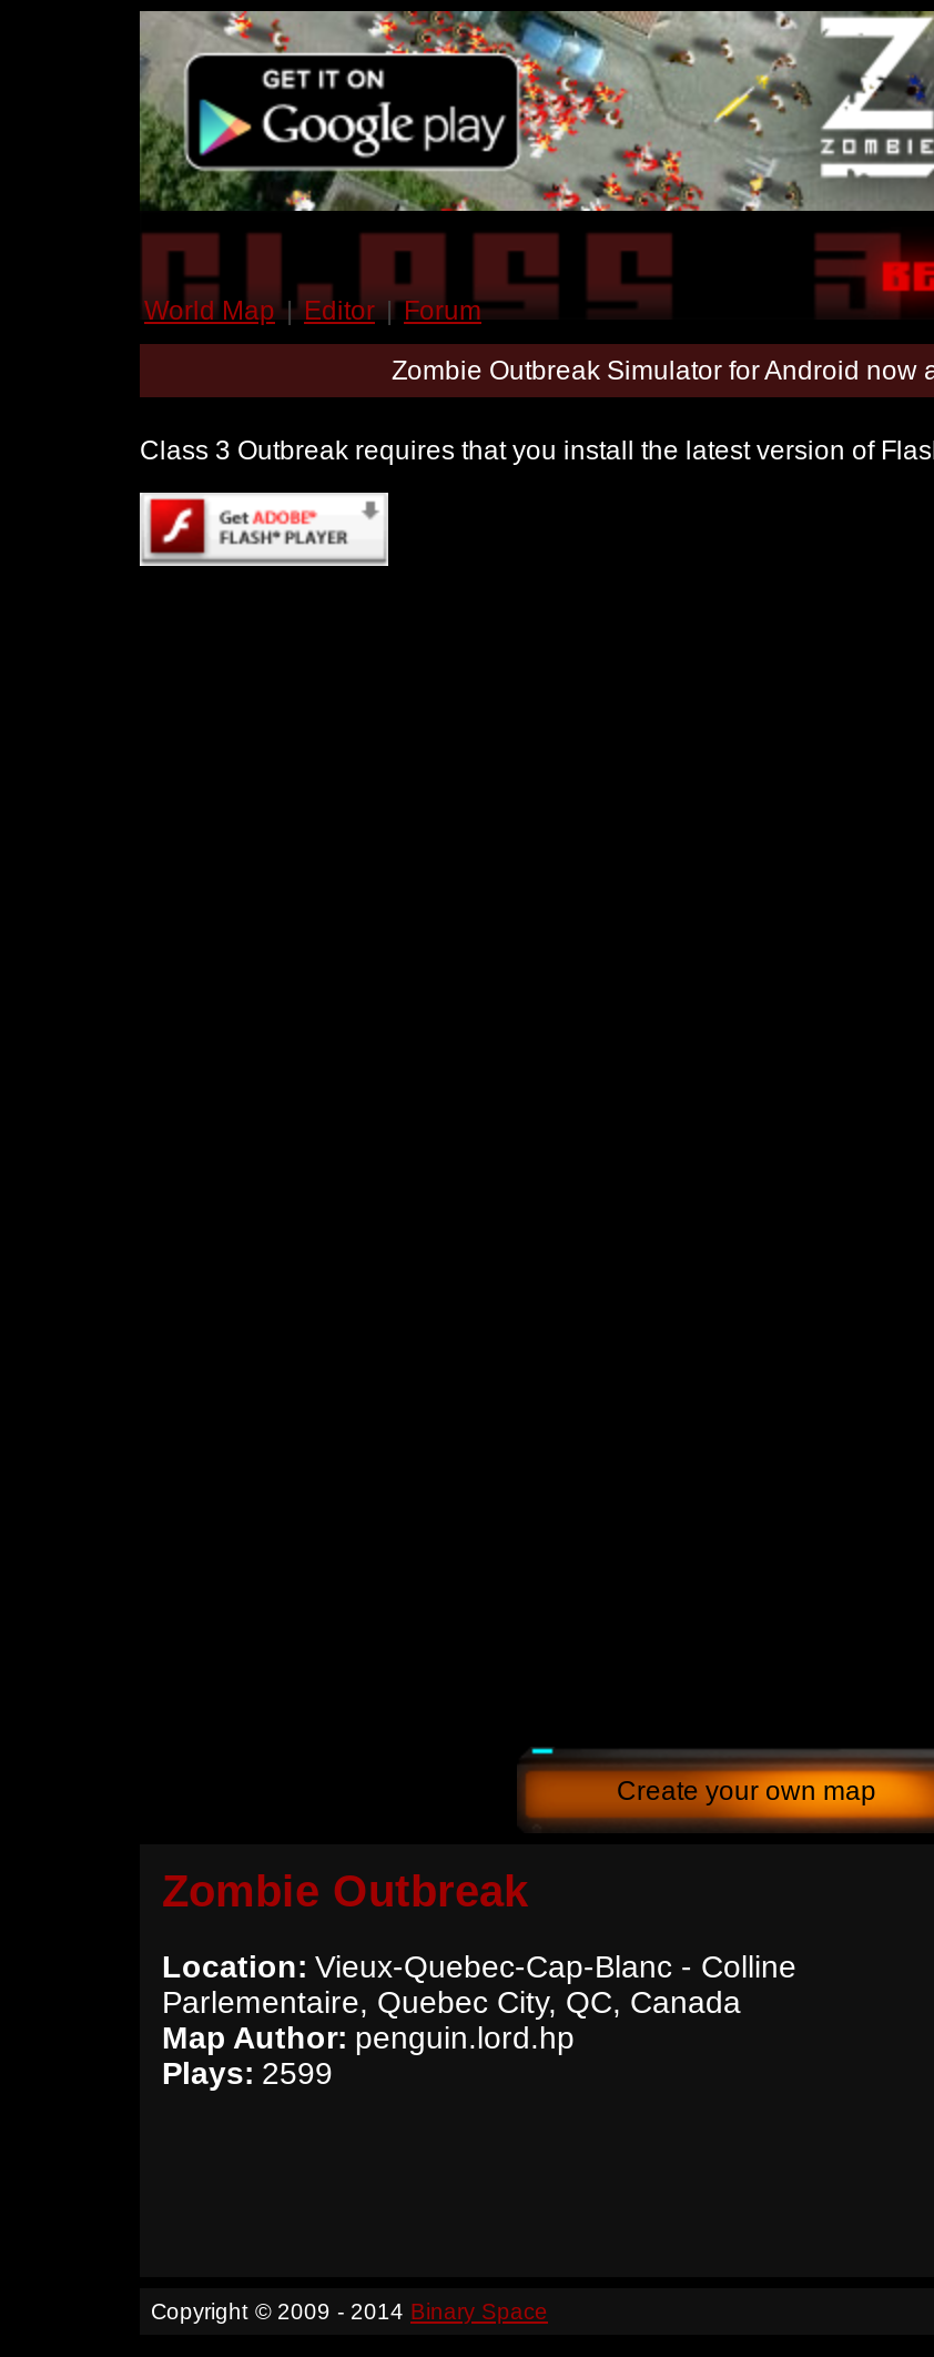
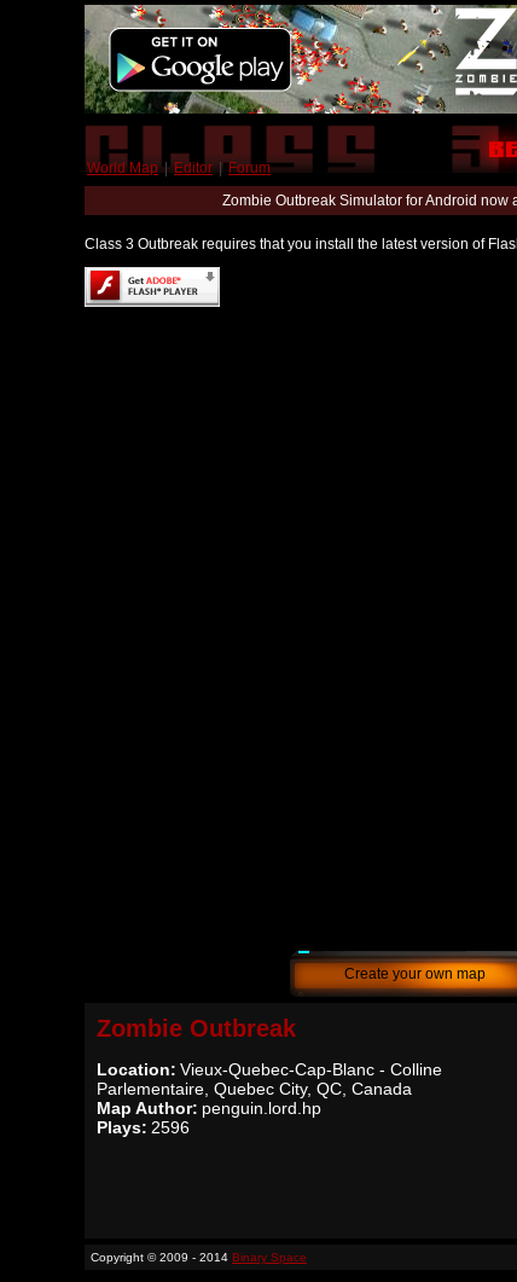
- Plays: 2599
+ Plays: 2596
